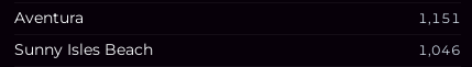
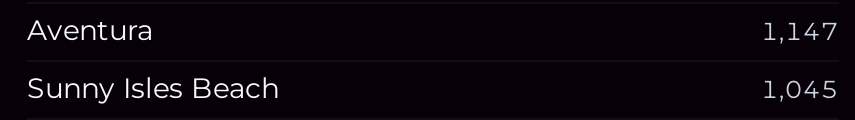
- 1,151
+ 1,147

- 1,046
+ 1,045
